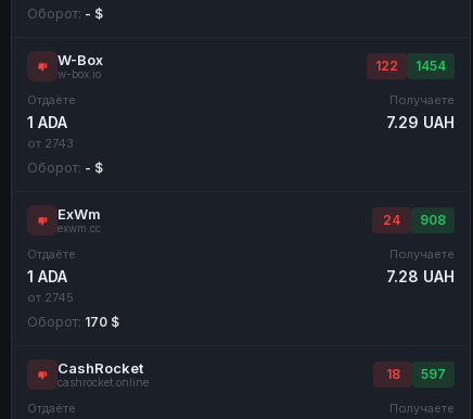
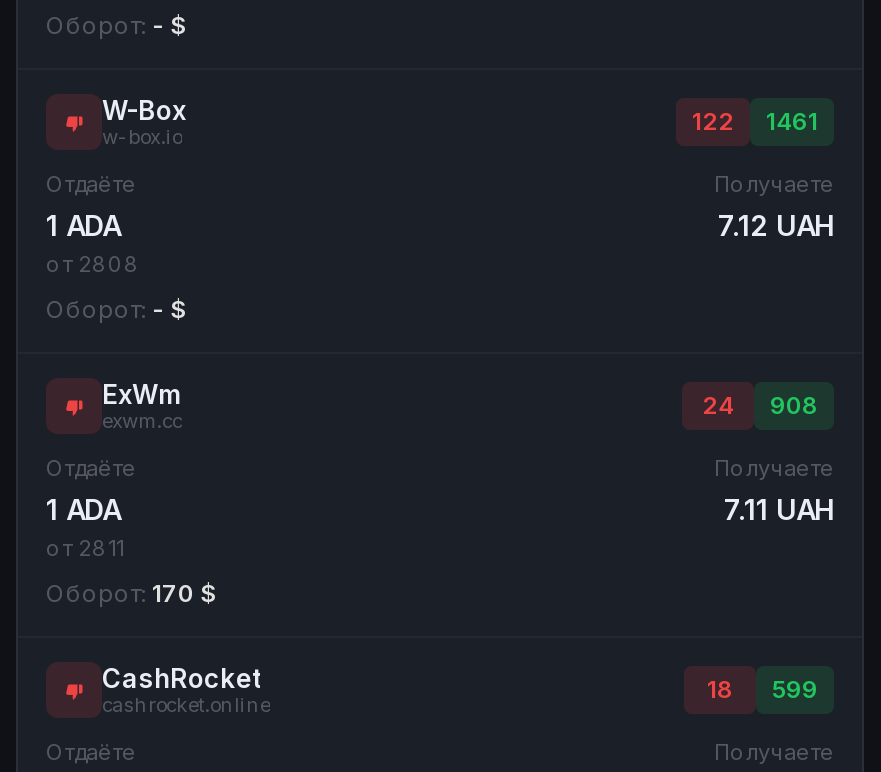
- 122 1454
+ 122 1461

- 7.29 UAH
+ 7.12 UAH

- от 2743
+ от 2808

- 7.28 UAH
+ 7.11 UAH

- от 2745
+ от 2811

- 18 597
+ 18 599
